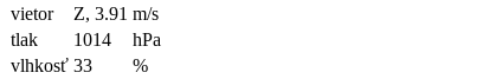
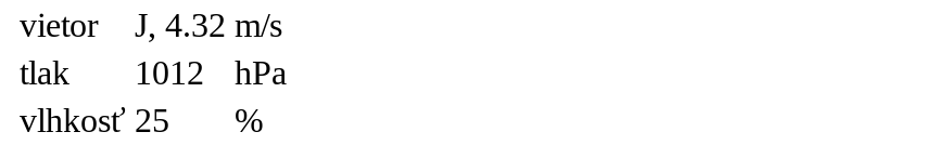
- vietor Z, 3.91 m/s
+ vietor J, 4.32 m/s

- tlak 1014 hPa
+ tlak 1012 hPa

- vlhkosť 33
+ vlhkosť 25
